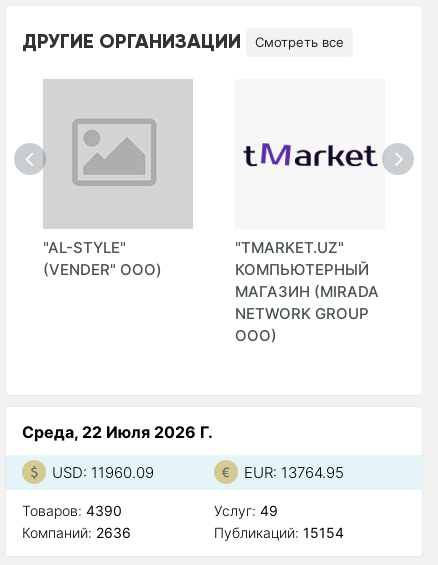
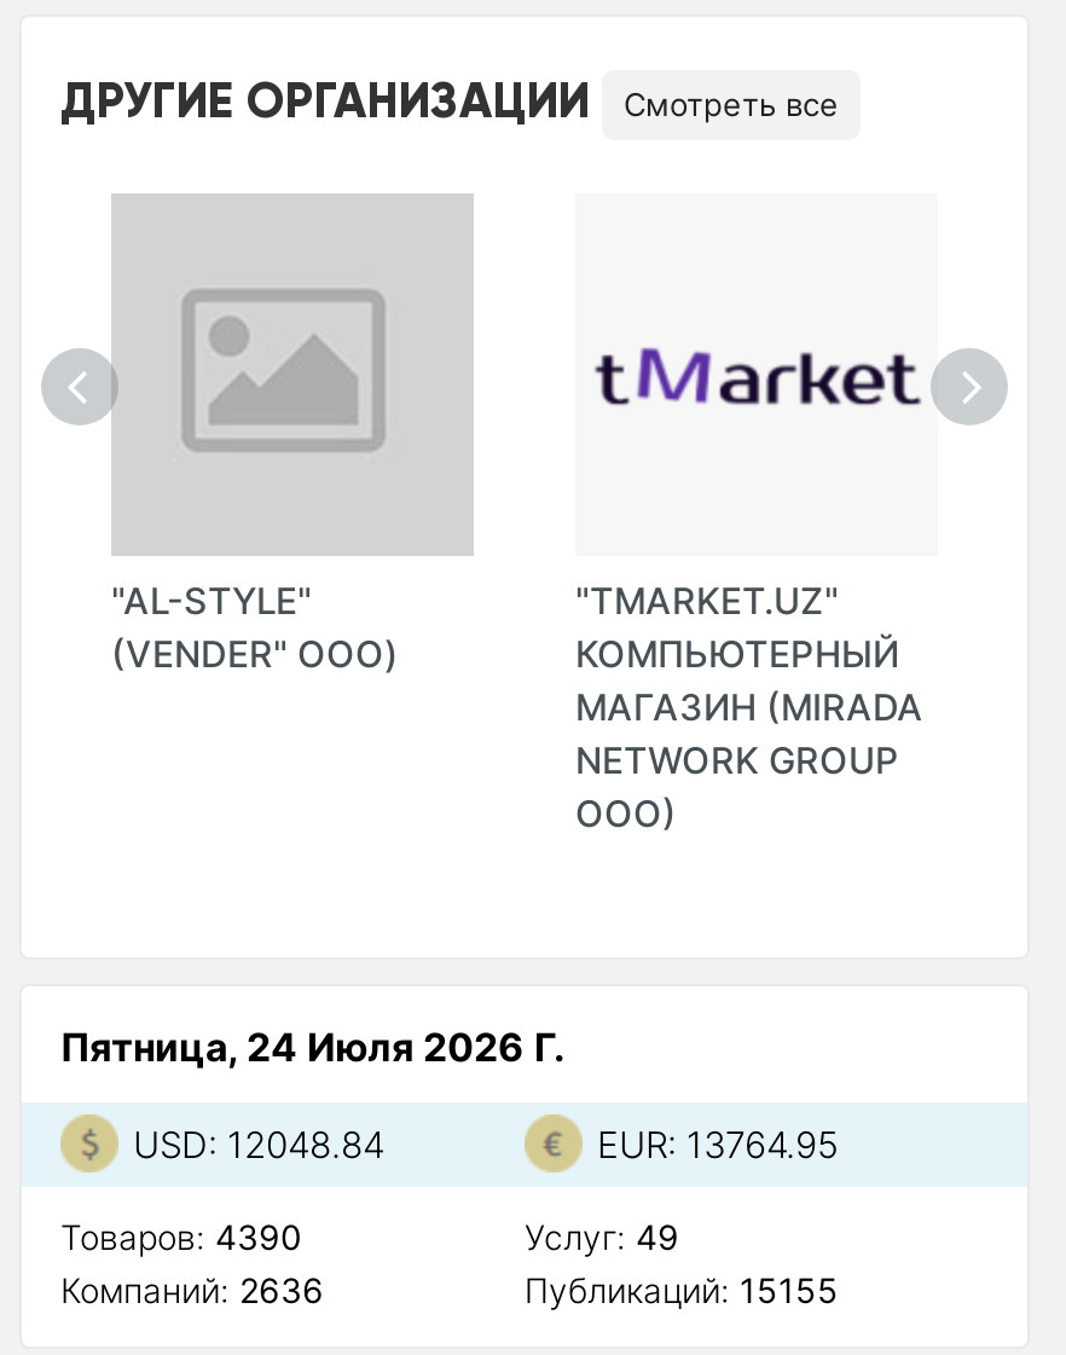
- Среда, 22 Июля 2026 Г.
+ Пятница, 24 Июля 2026 Г.

- USD: 11960.09
+ USD: 12048.84

- Публикаций: 15154
+ Публикаций: 15155
